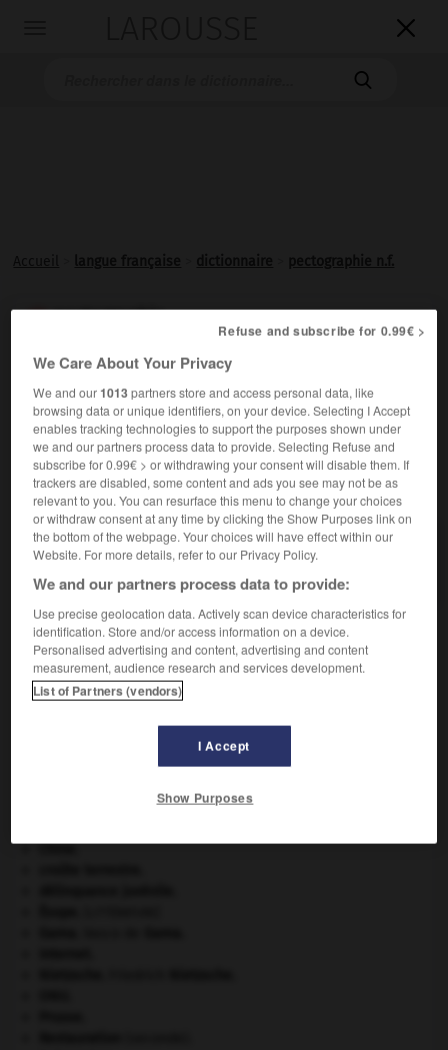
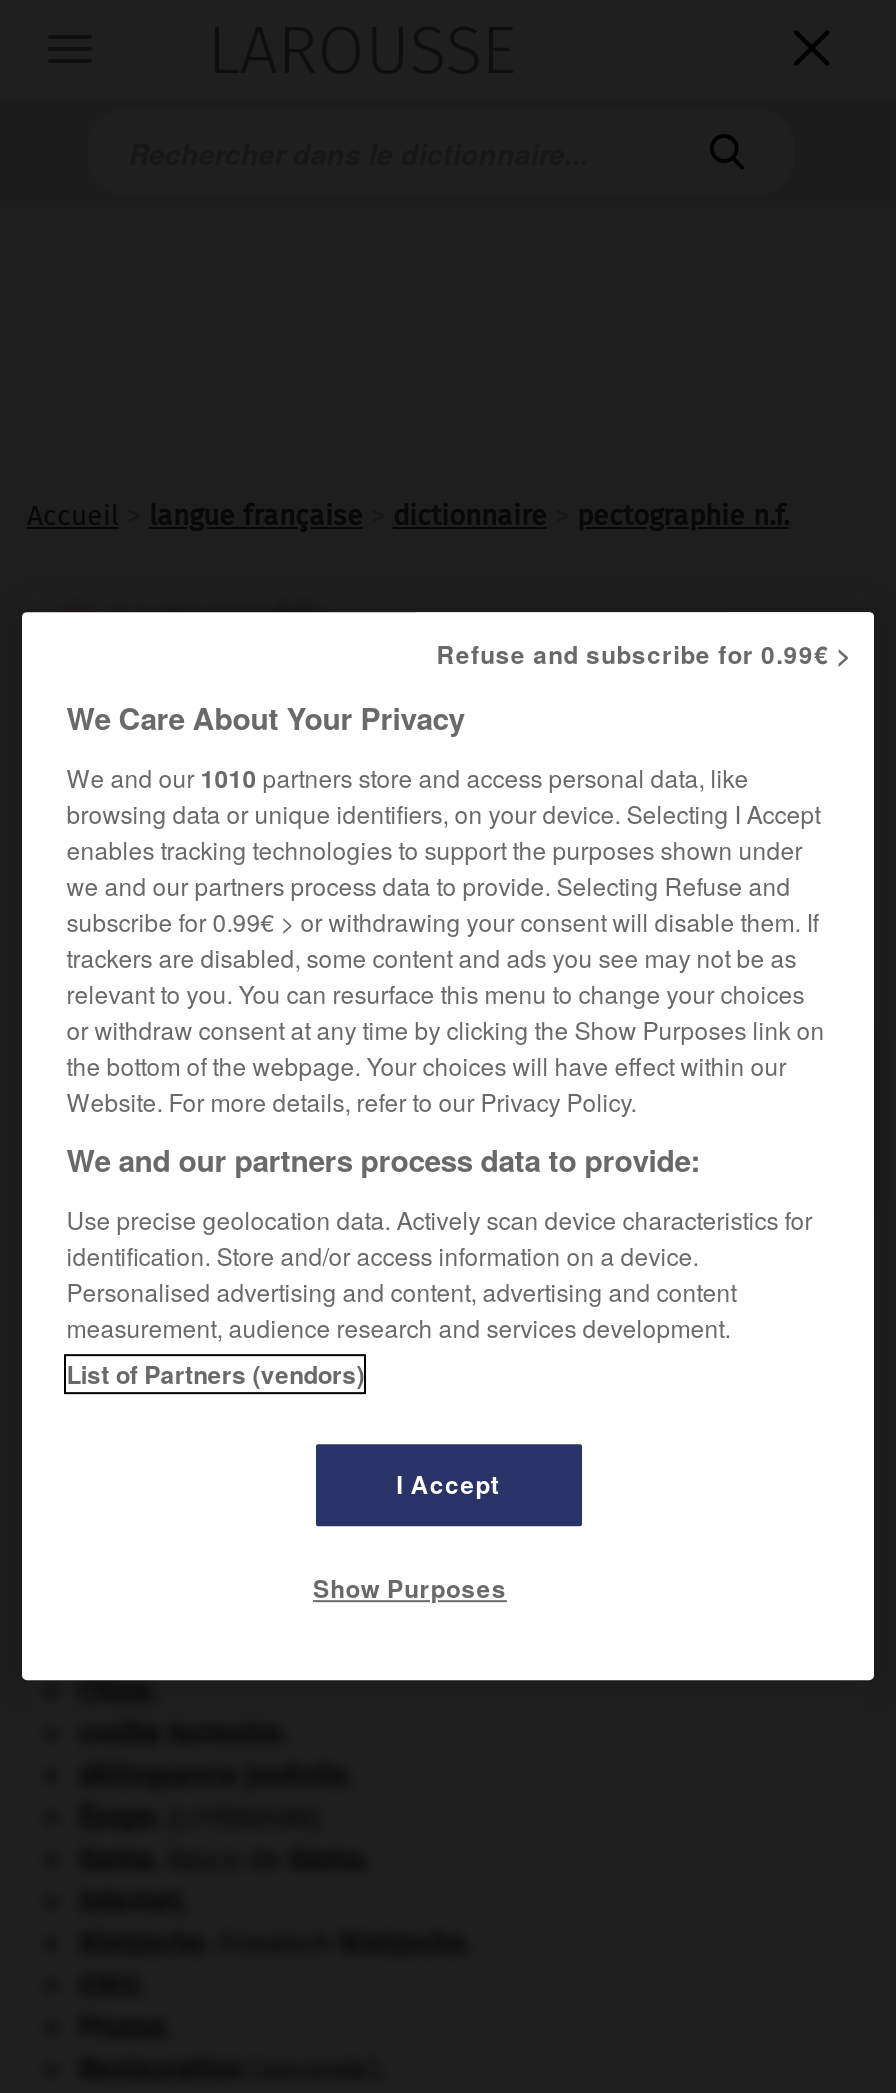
- We and our 1013 partners store and access personal data, like
+ We and our 1010 partners store and access personal data, like
